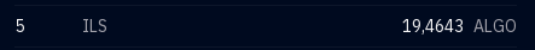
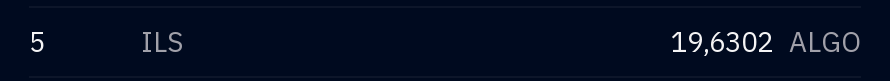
- 19,4643 ALGO
+ 19,6302 ALGO
